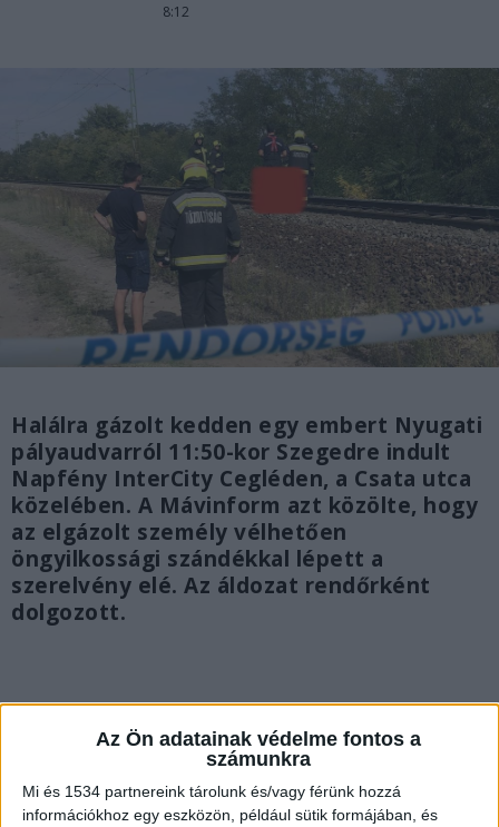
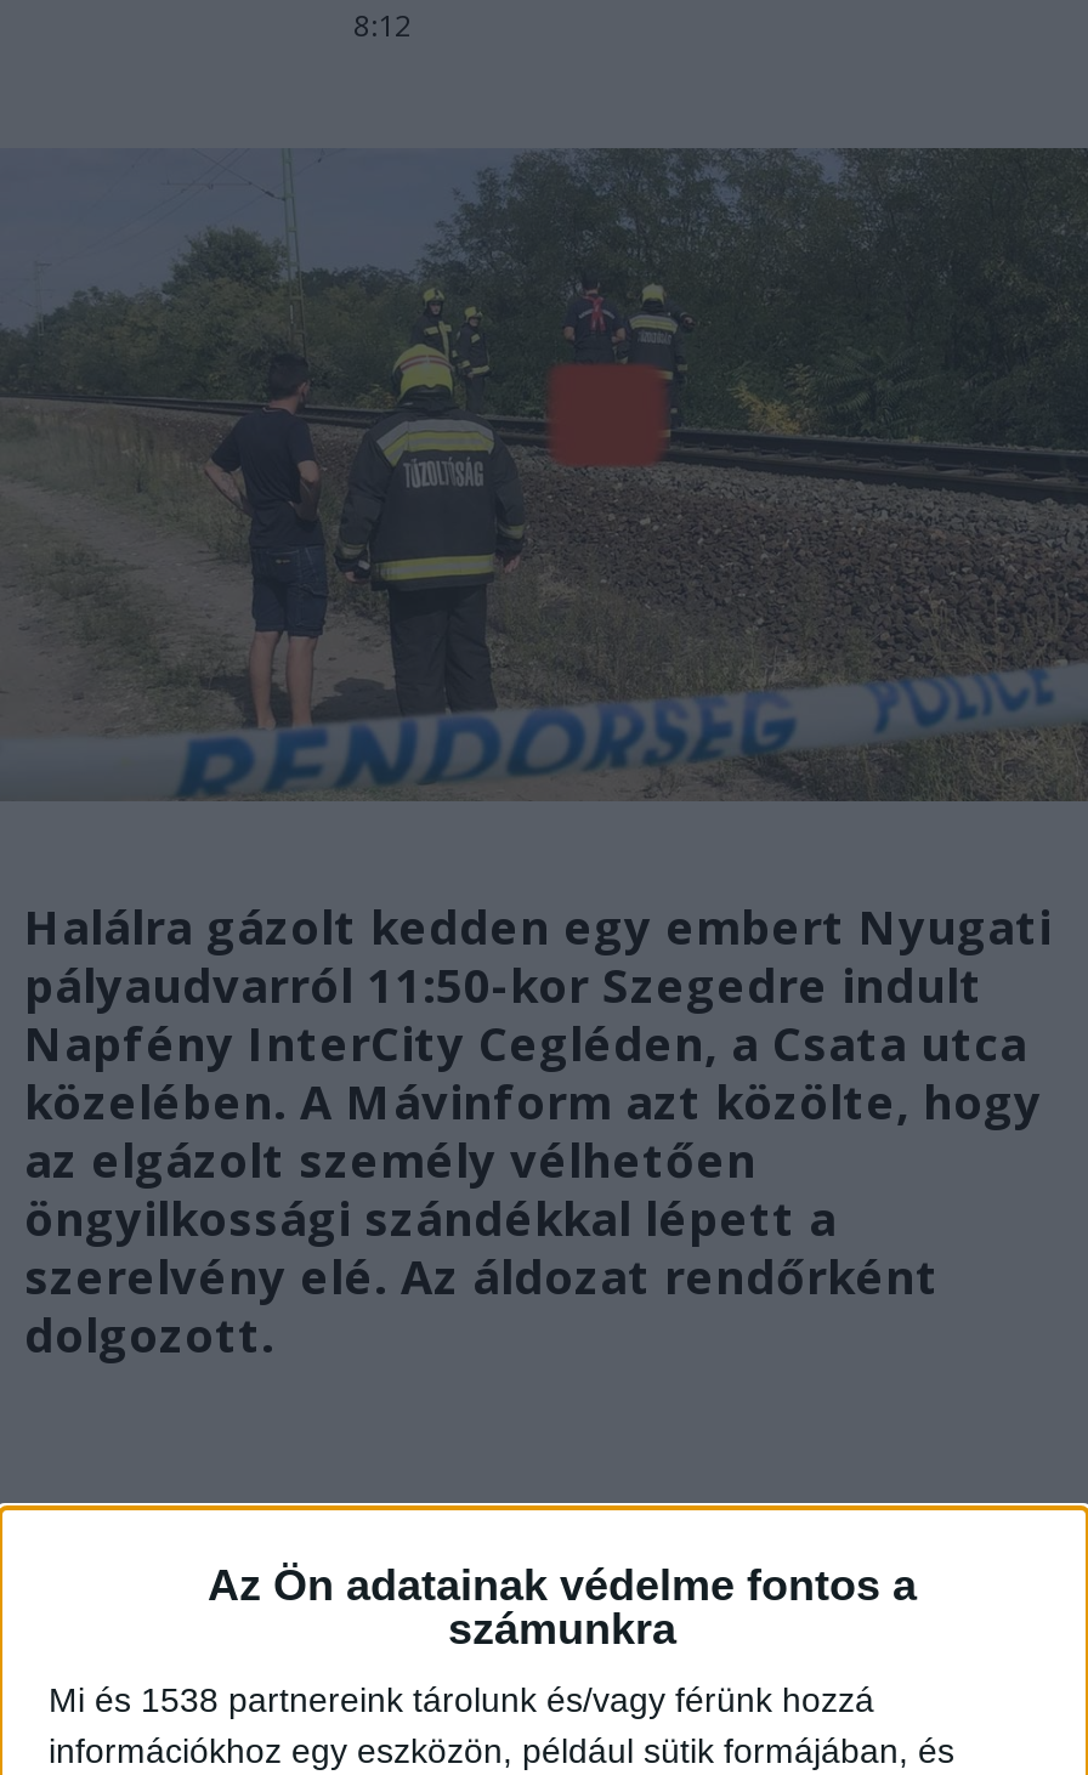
- Mi és 1534 partnereink tárolunk és/vagy férünk hozzá
+ Mi és 1538 partnereink tárolunk és/vagy férünk hozzá
